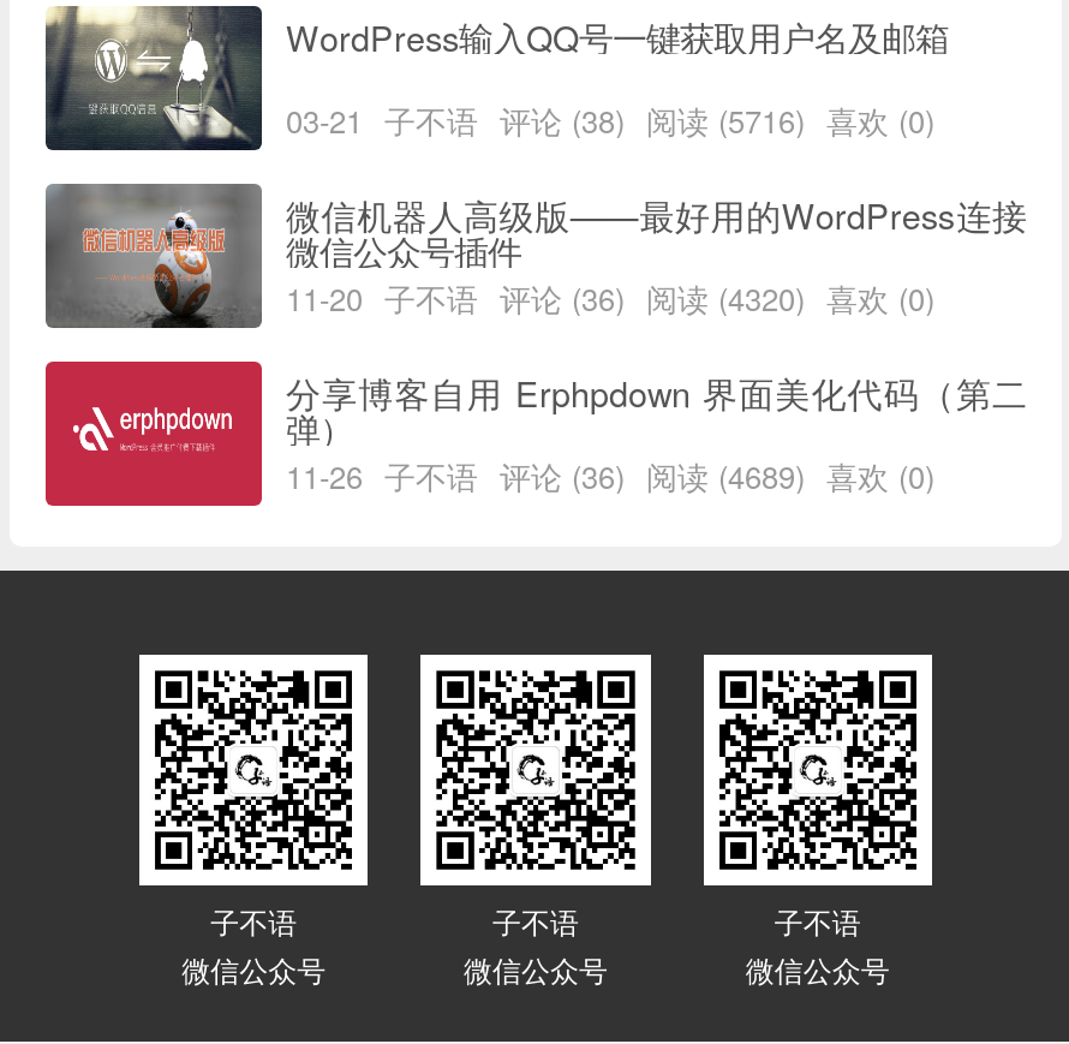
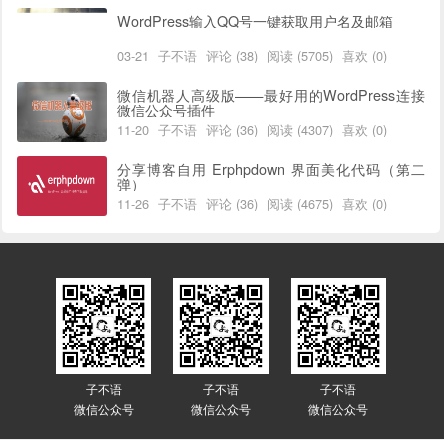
- [image]

- 03-21 子不语 评论 (38) 阅读 (5716) 喜欢 (0)
+ 03-21 子不语 评论 (38) 阅读 (5705) 喜欢 (0)

- 11-20 子不语 评论 (36) 阅读 (4320) 喜欢 (0)
+ 11-20 子不语 评论 (36) 阅读 (4307) 喜欢 (0)

- 11-26 子不语 评论 (36) 阅读 (4689) 喜欢 (0)
+ 11-26 子不语 评论 (36) 阅读 (4675) 喜欢 (0)
